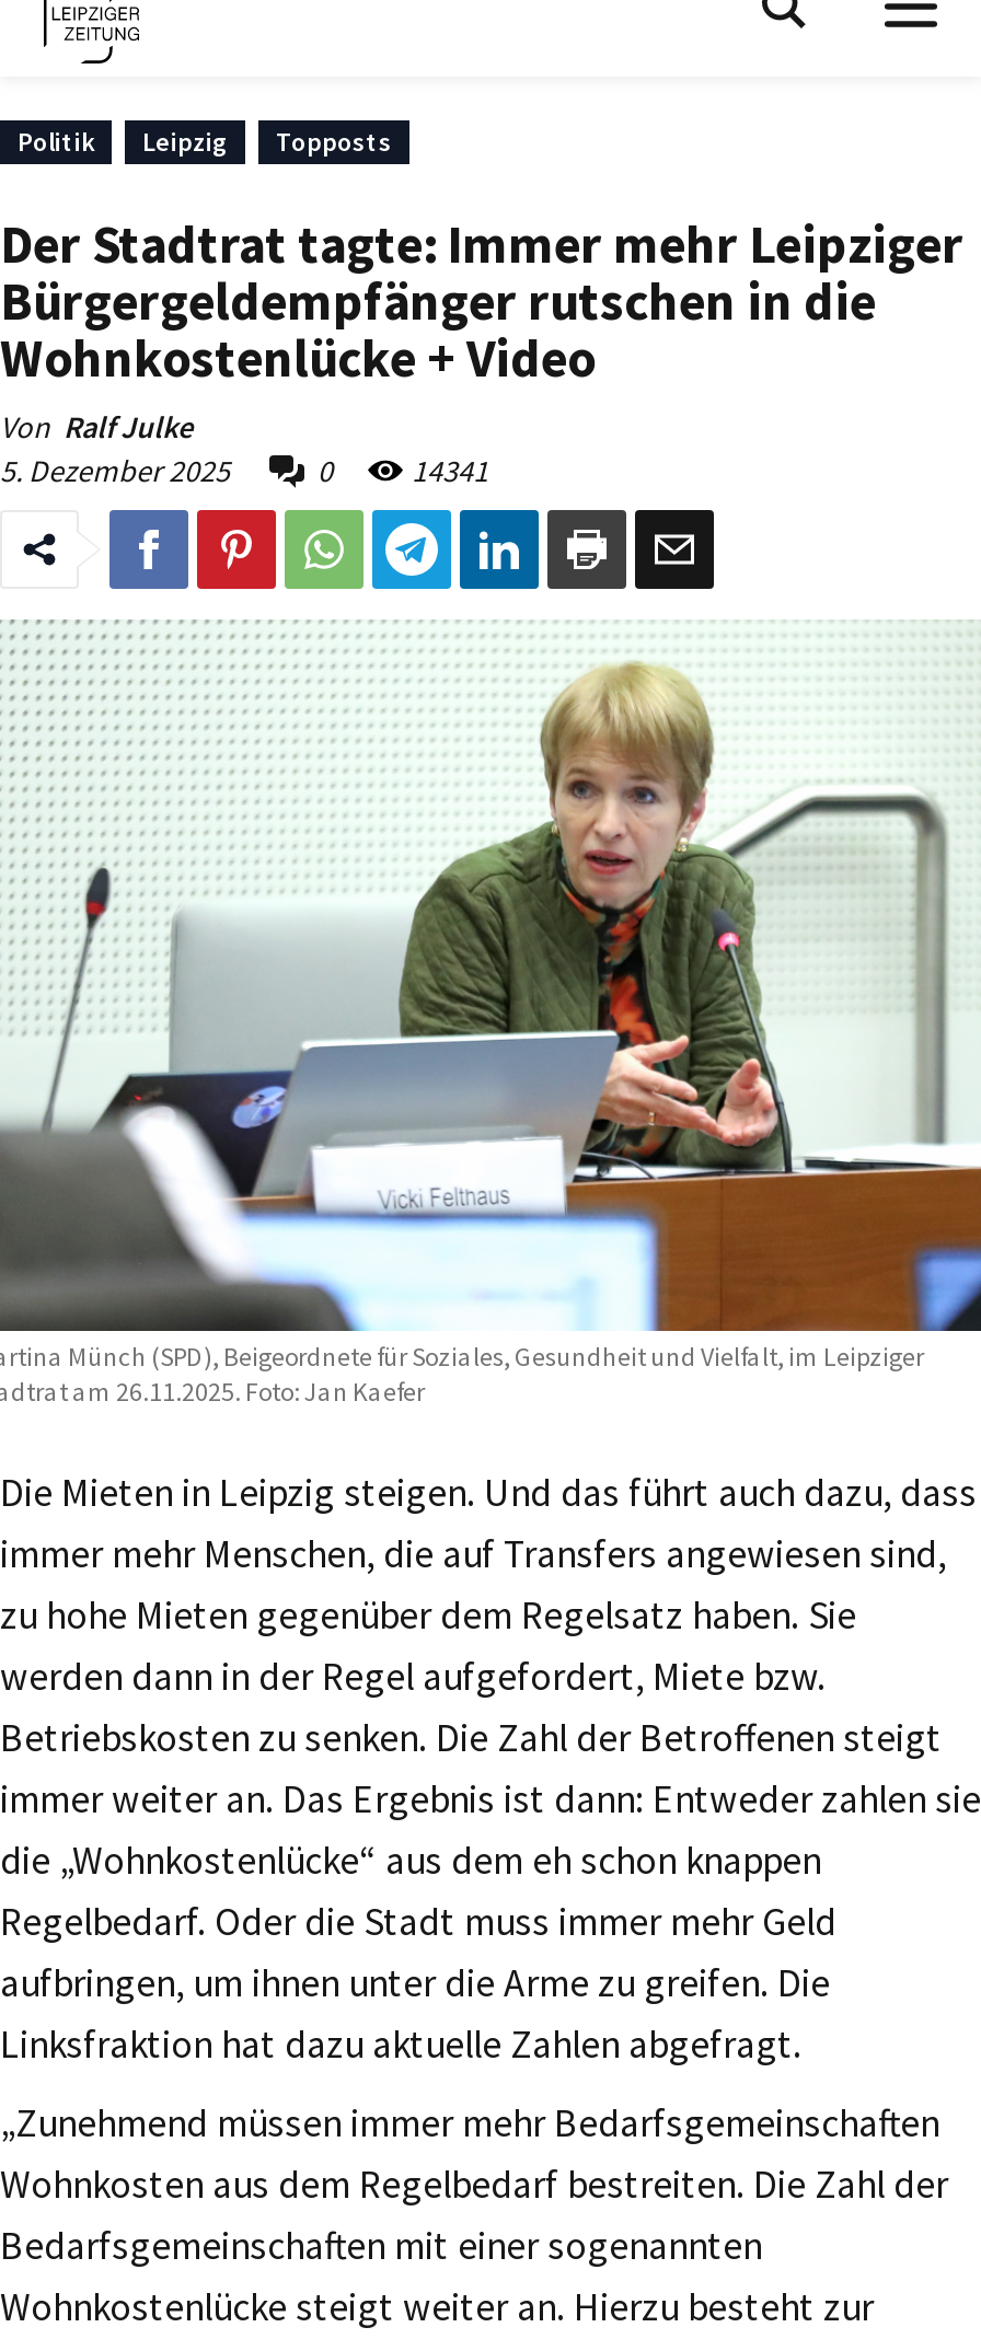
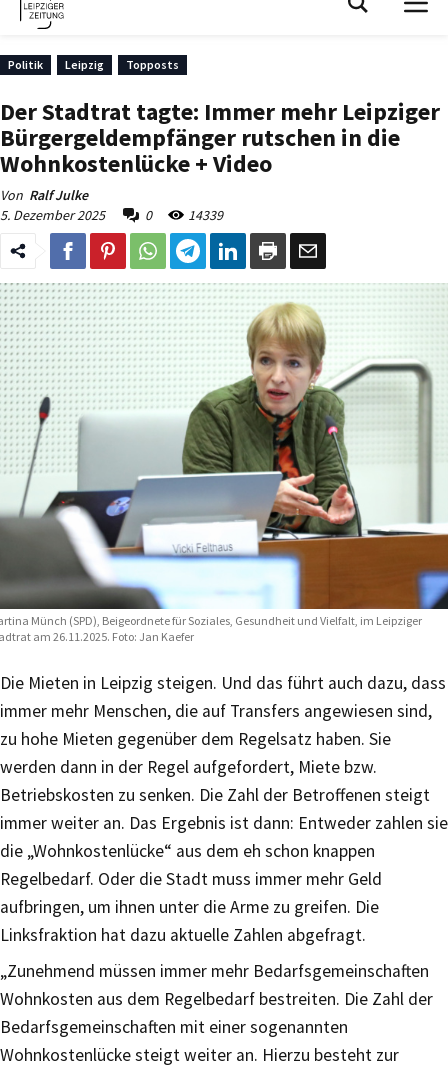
- 0 14341
+ 0 14339
